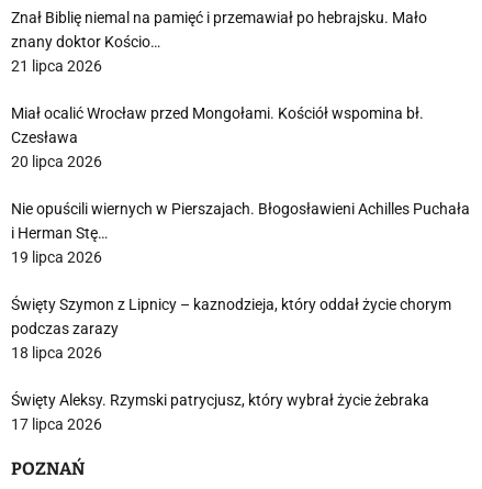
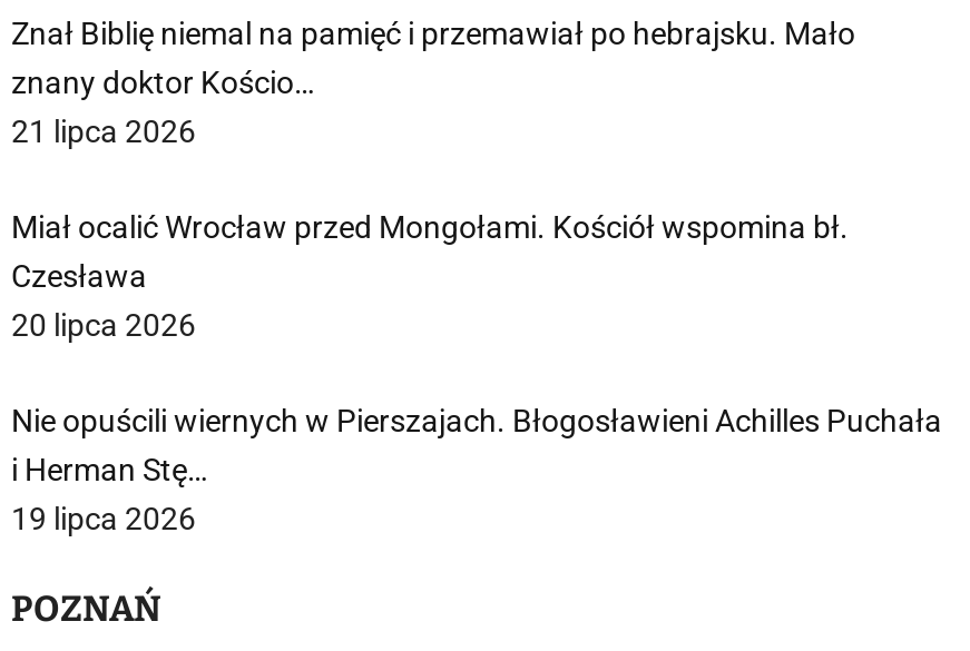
- Święty Szymon z Lipnicy – kaznodzieja, który oddał życie chorym
- podczas zarazy
- 18 lipca 2026
- Święty Aleksy. Rzymski patrycjusz, który wybrał życie żebraka
- 17 lipca 2026
